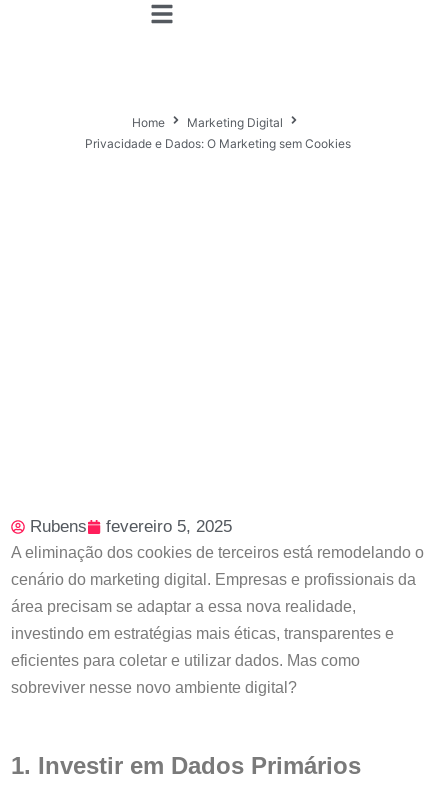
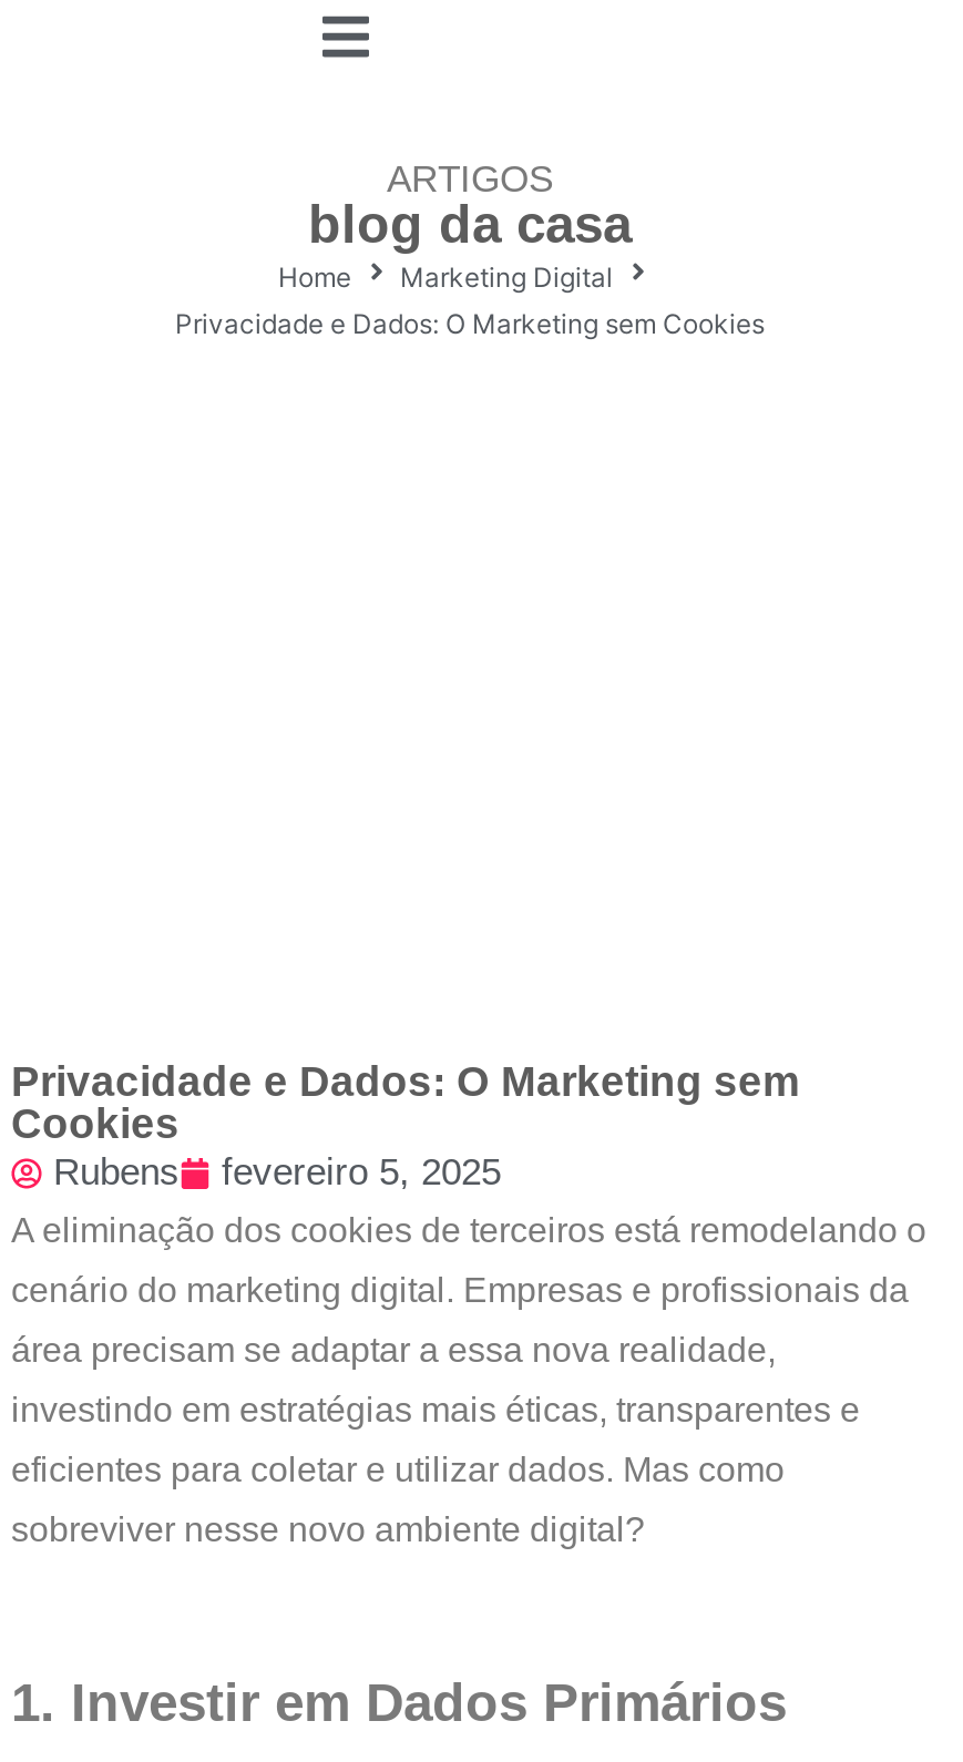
+ ARTIGOS
+ blog da casa

+ Privacidade e Dados: O Marketing sem
+ Cookies
